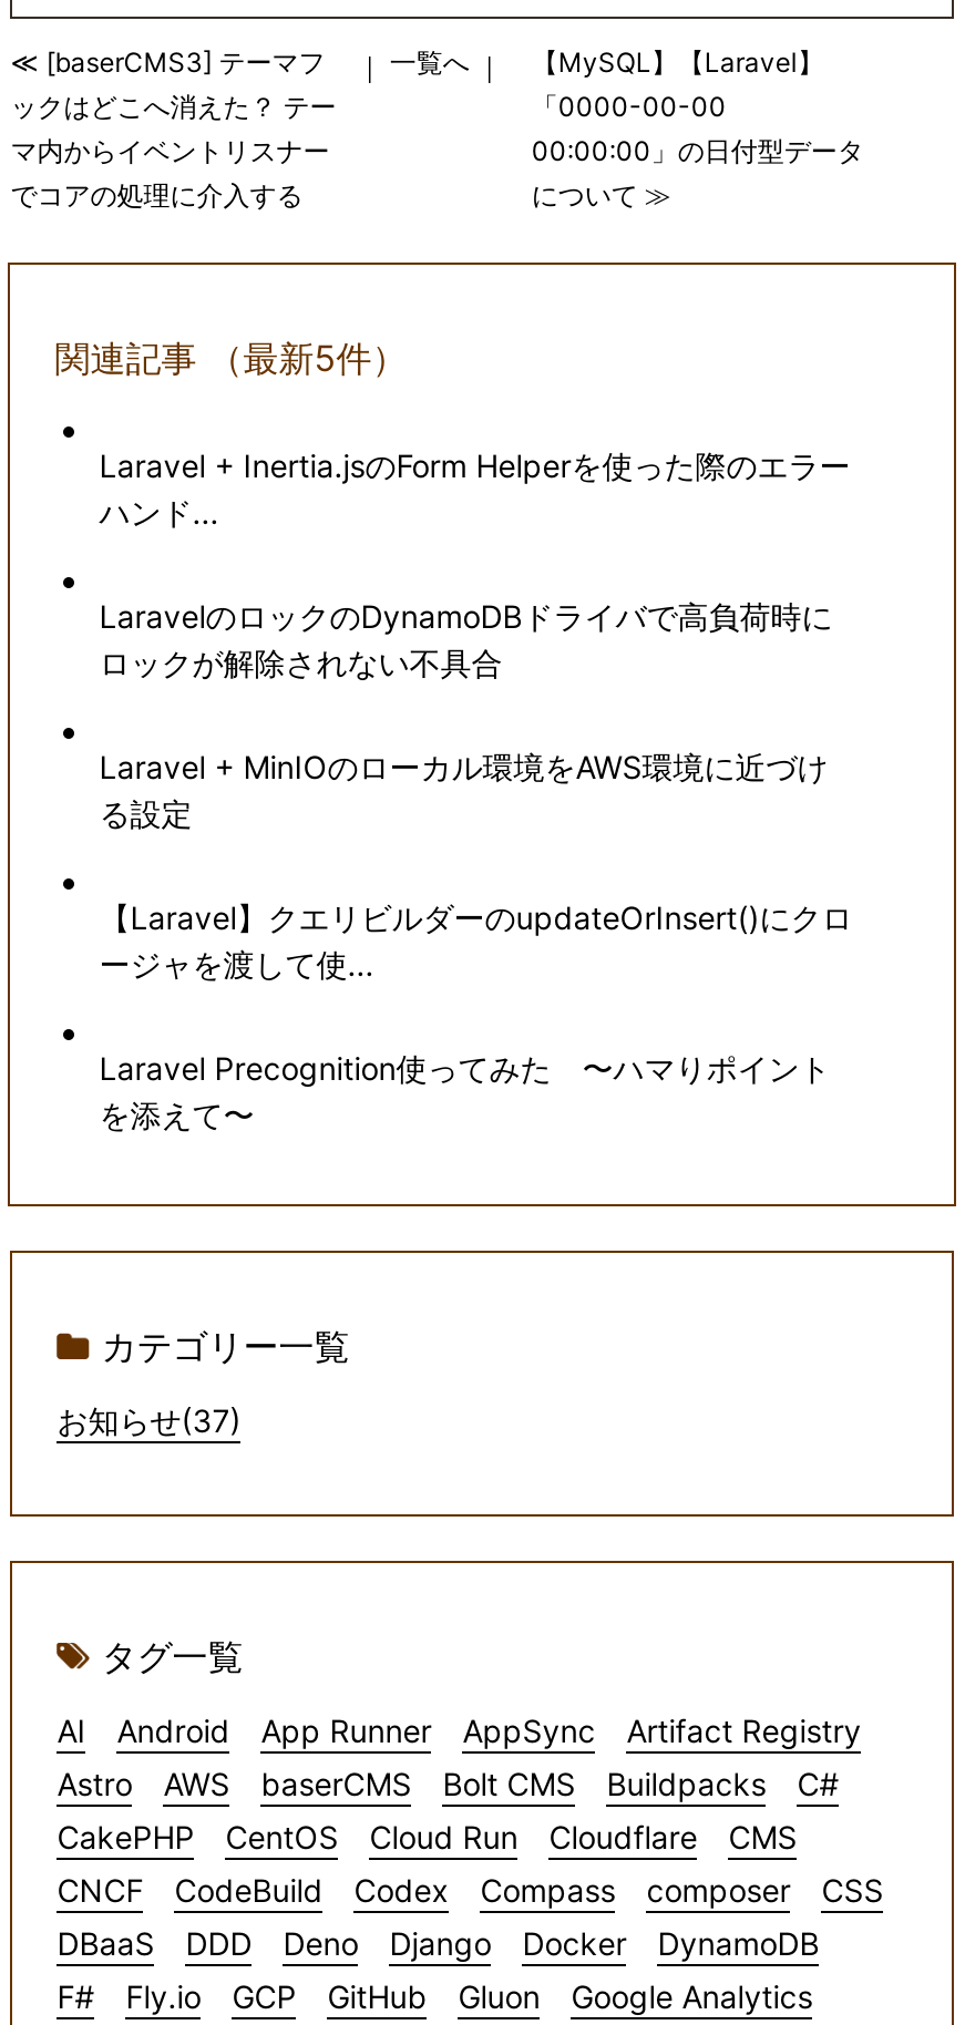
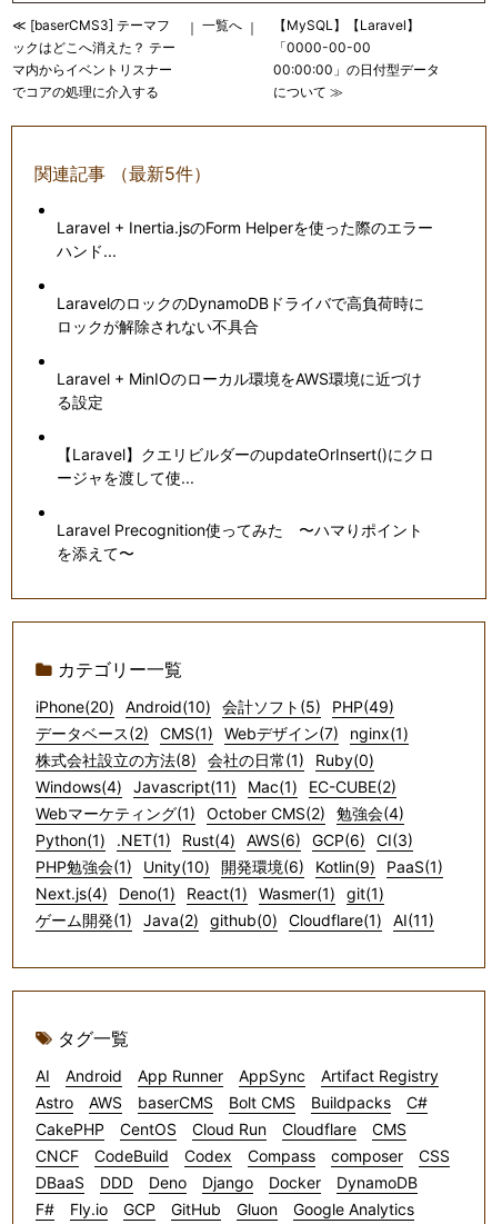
- お知らせ(37)
+ iPhone(20) Android(10) 会計ソフト(5) PHP(49)
+ データベース(2) CMS(1) Webデザイン(7) nginx(1)
+ 株式会社設立の方法(8) 会社の日常(1) Ruby(0)
+ Windows(4) Javascript(11) Mac(1) EC-CUBE(2)
+ Webマーケティング(1) October CMS(2) 勉強会(4)
+ Python(1) .NET(1) Rust(4) AWS(6) GCP(6) CI(3)
+ PHP勉強会(1) Unity(10) 開発環境(6) Kotlin(9) PaaS(1)
+ Next.js(4) Deno(1) React(1) Wasmer(1) git(1)
+ ゲーム開発(1) Java(2) github(0) Cloudflare(1) AI(11)
